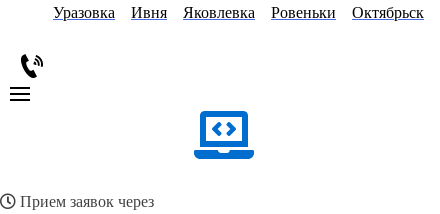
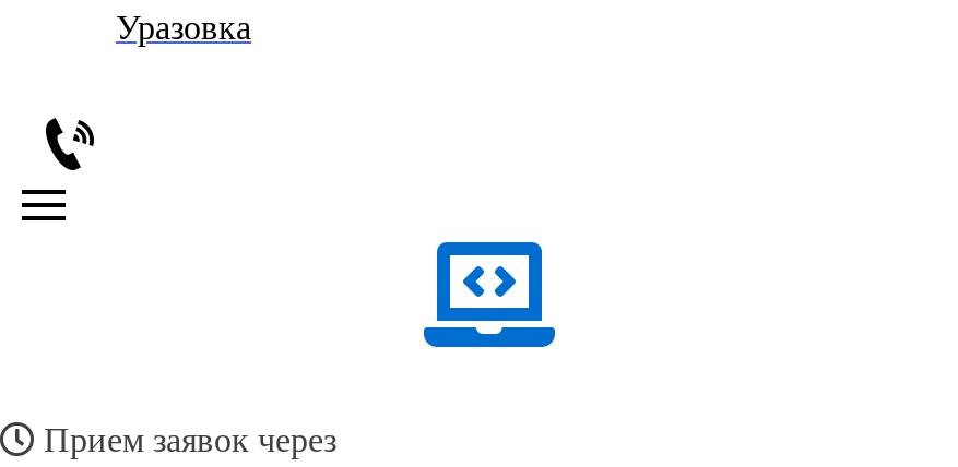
- Ивня
- Яковлевка
- Ровеньки
- Октябрьск
